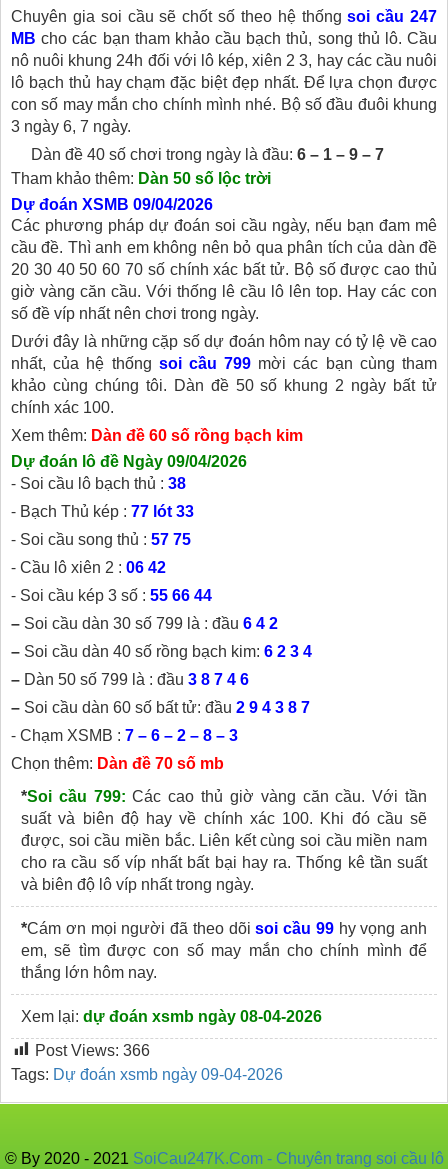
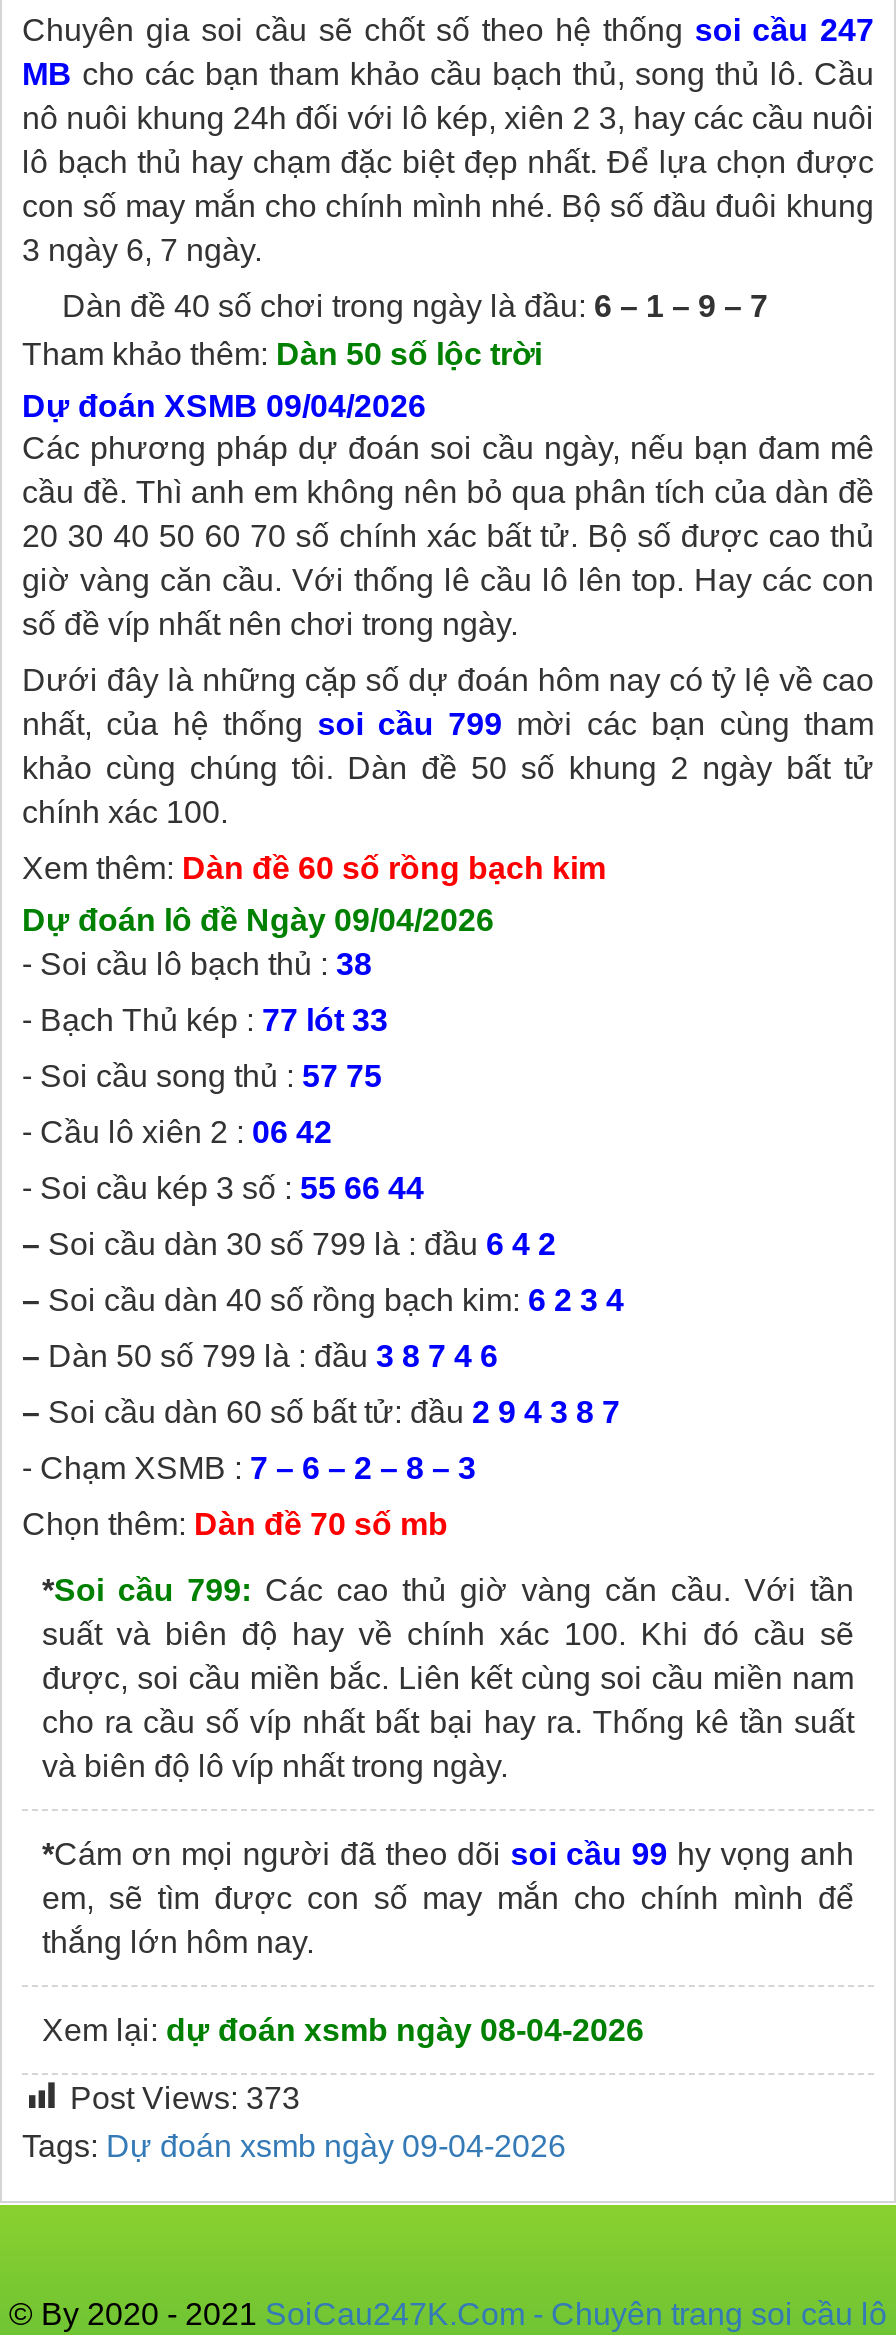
- Post Views: 366
+ Post Views: 373
